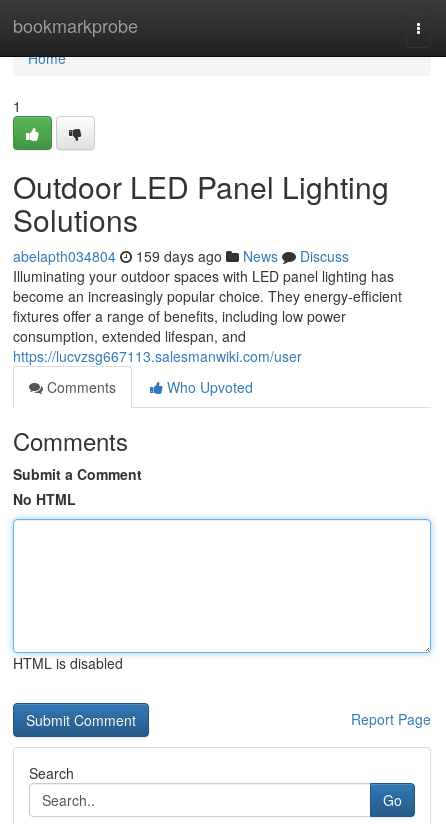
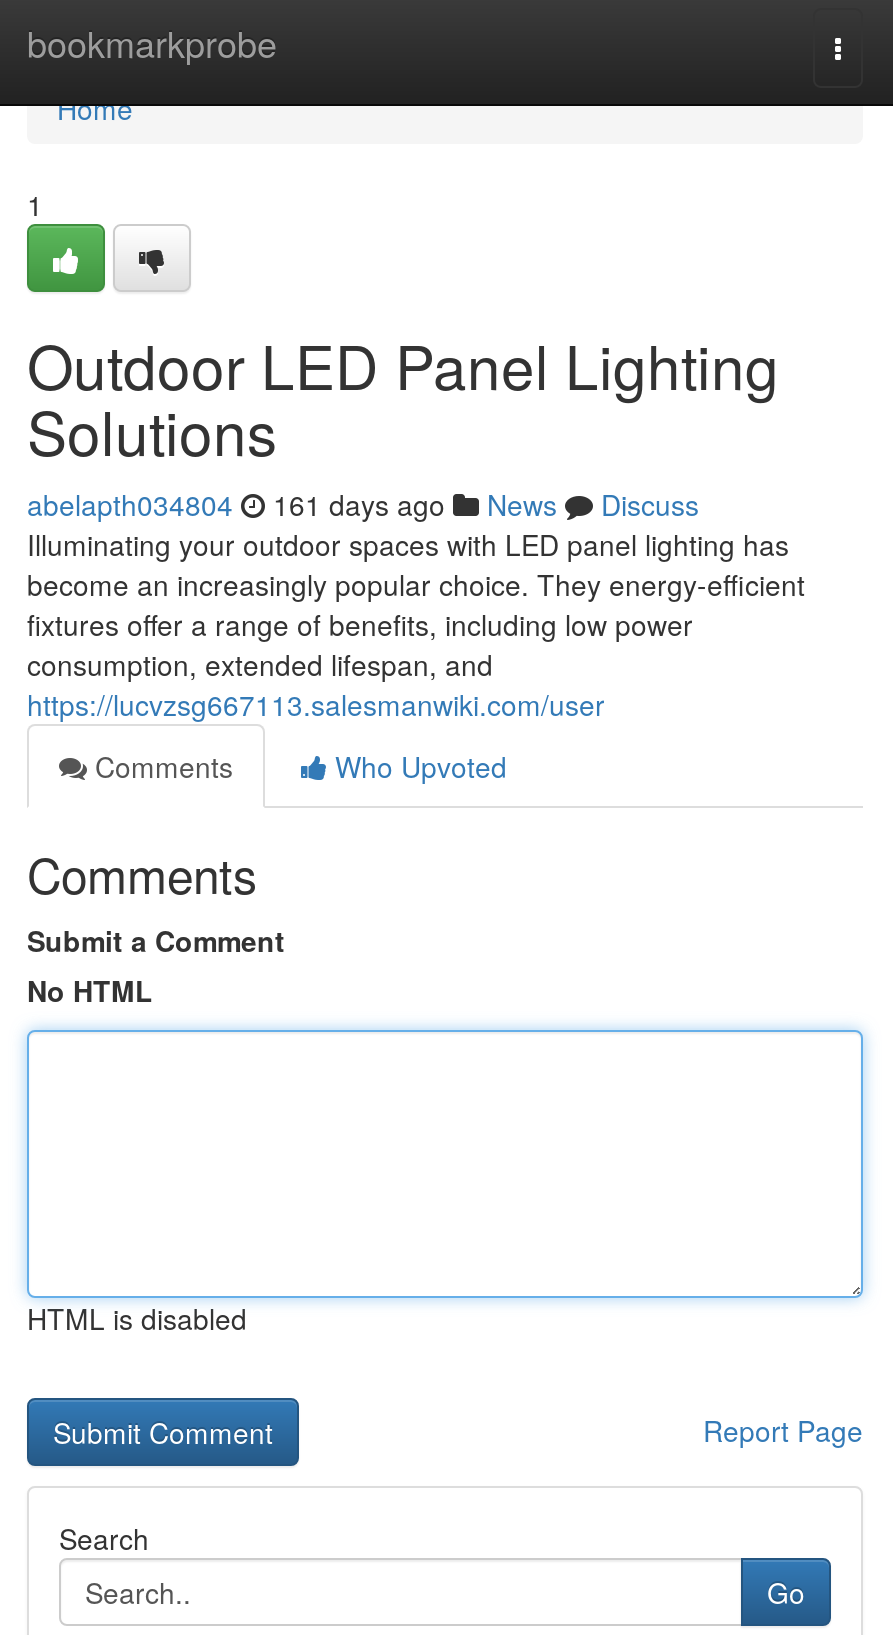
- abelapth034804 159 days ago News Discuss
+ abelapth034804 161 days ago News Discuss
